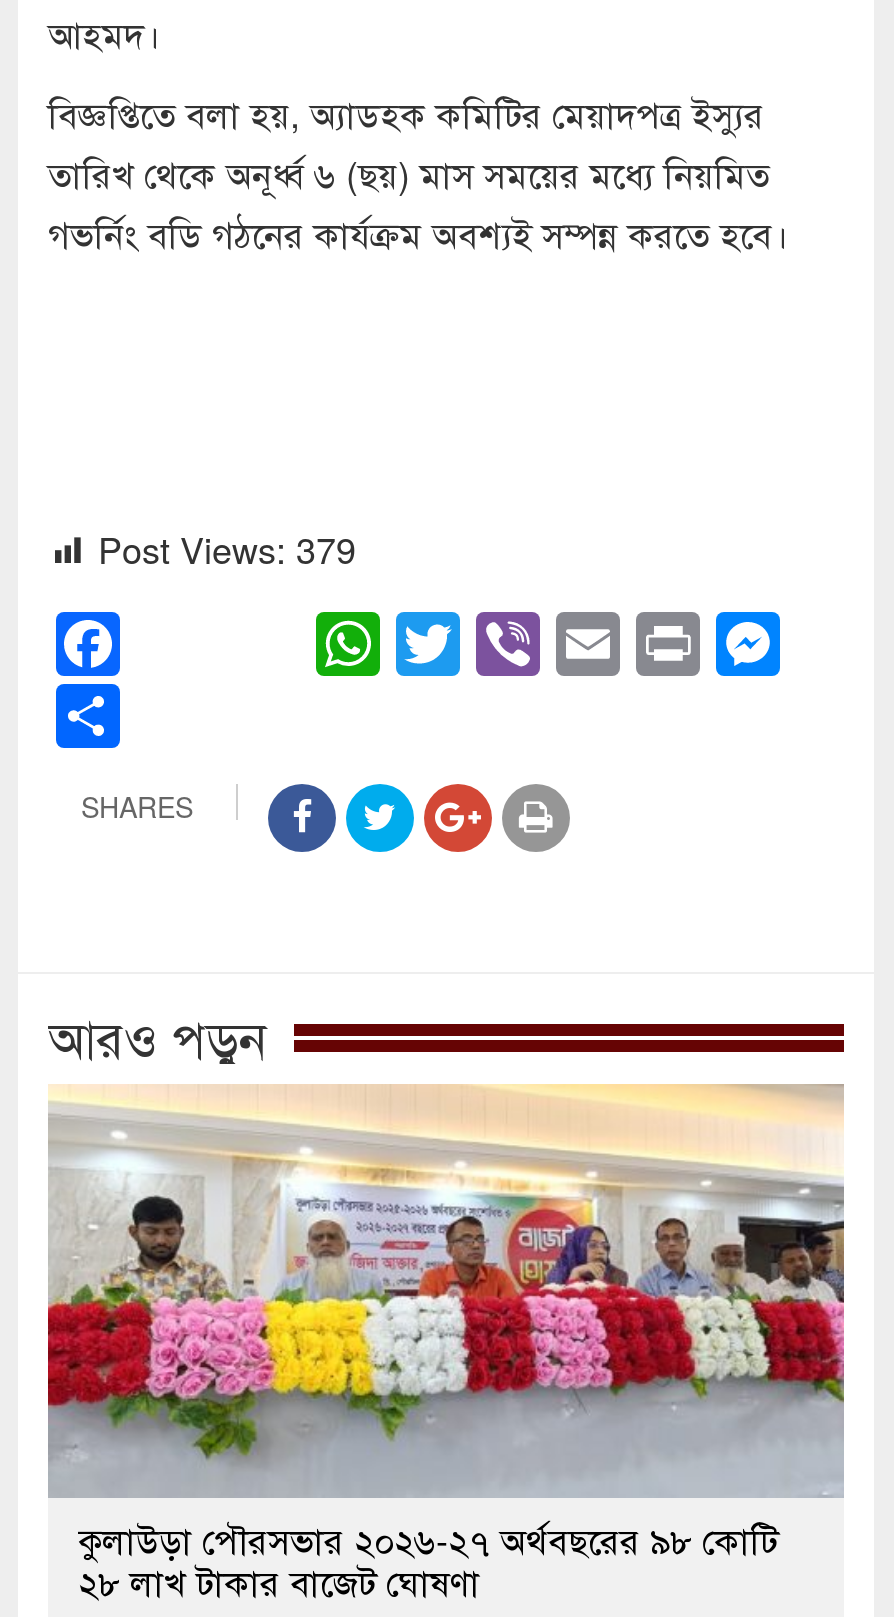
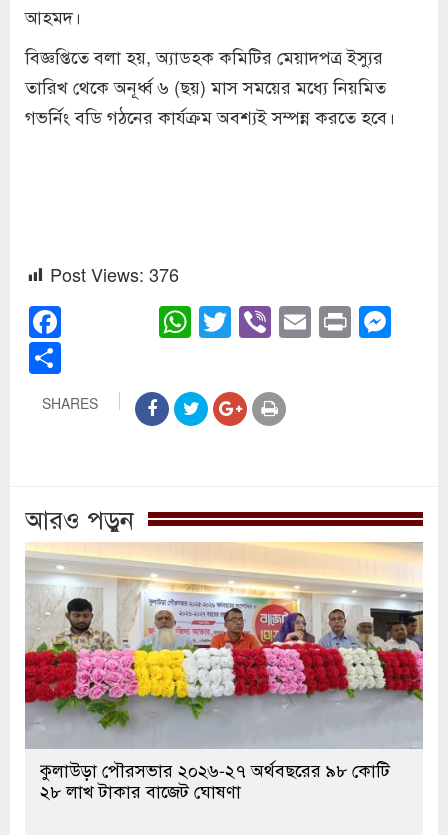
- Post Views: 379
+ Post Views: 376
